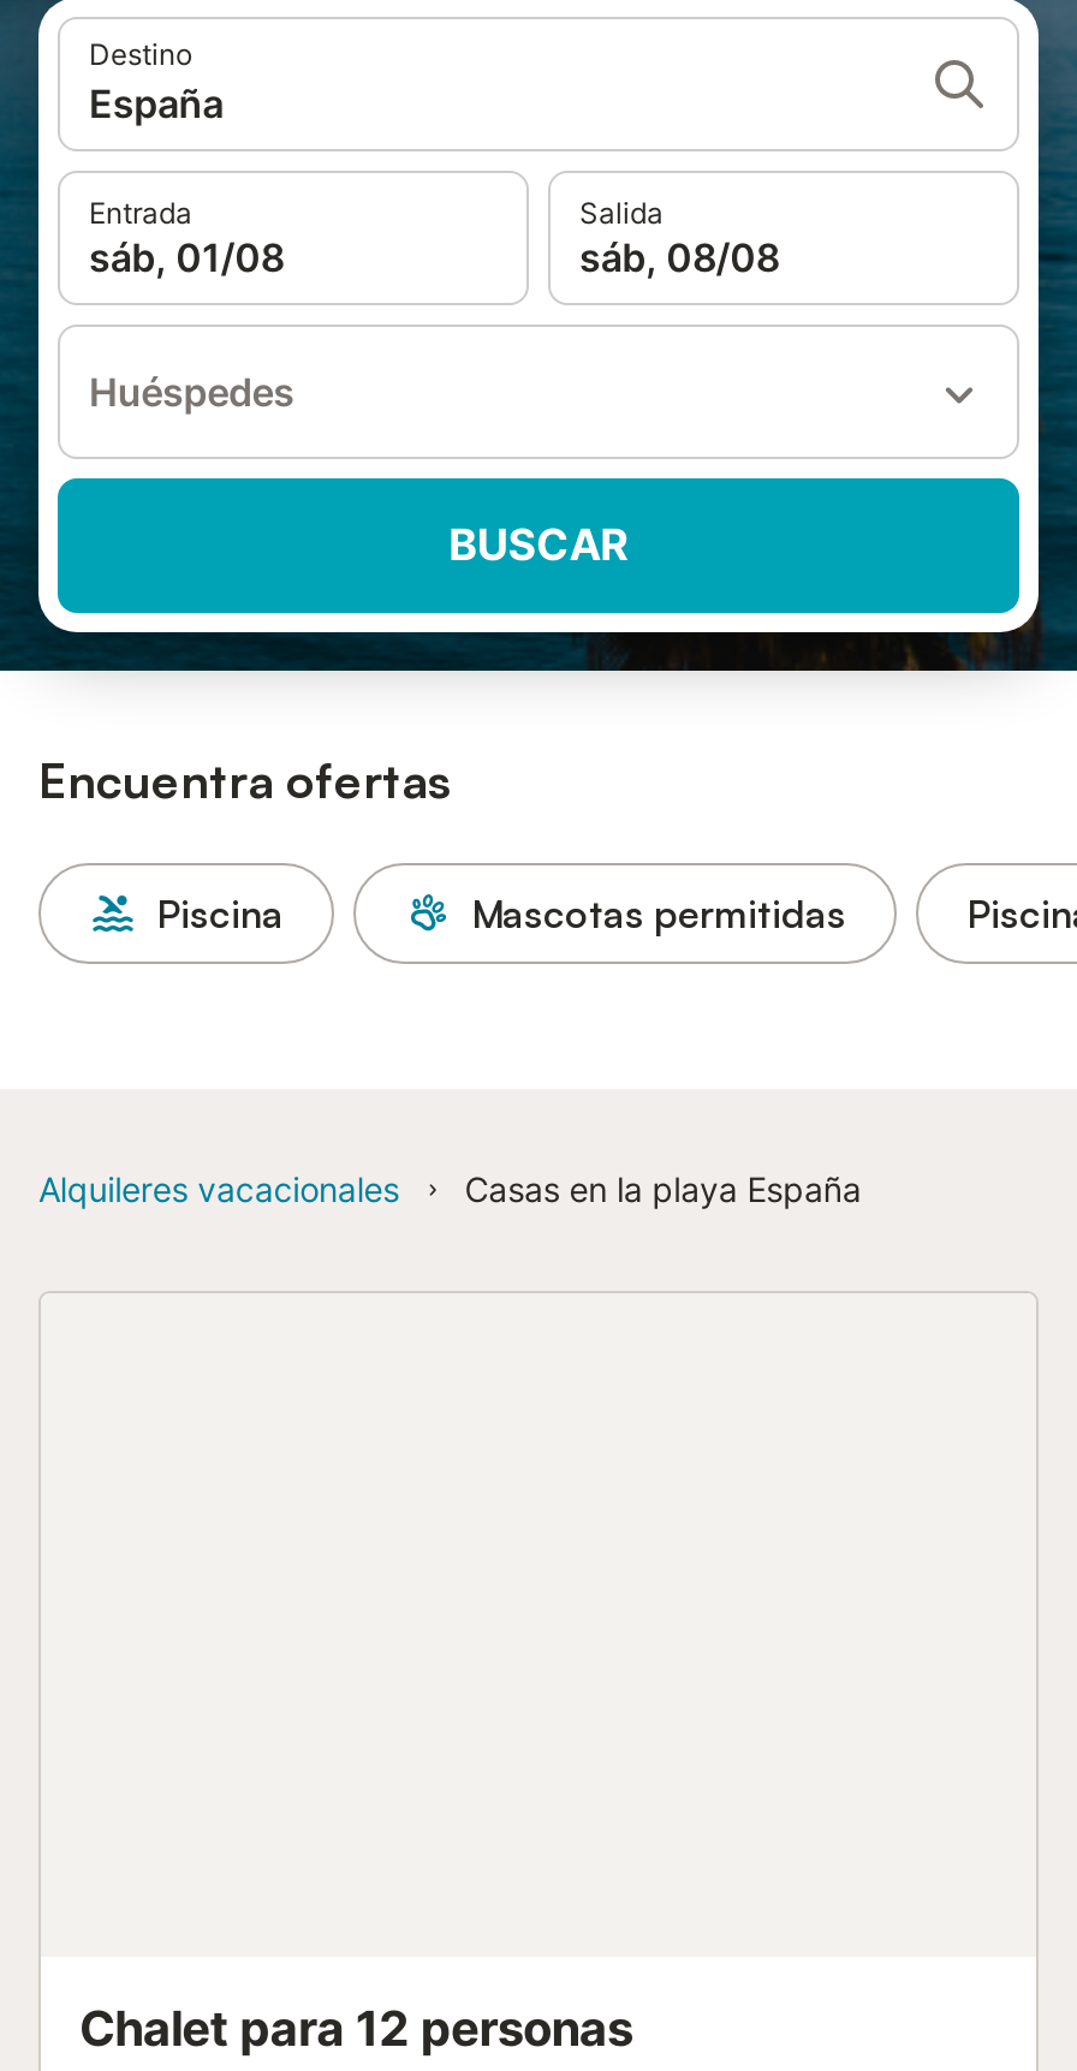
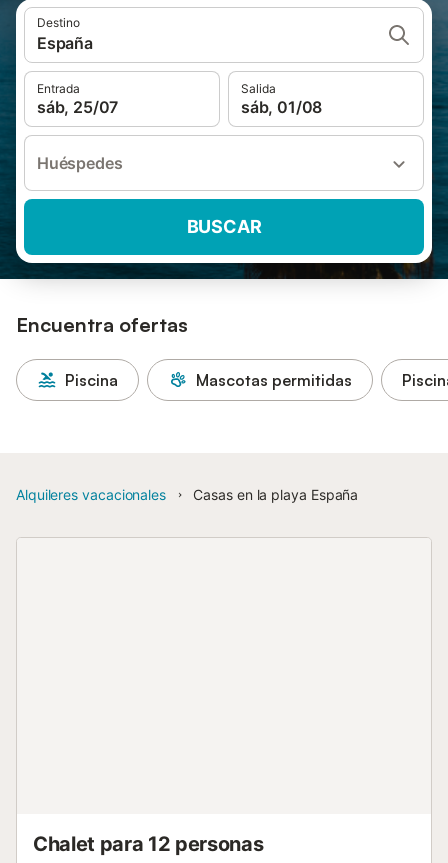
- sáb, 01/08
+ sáb, 25/07

- sáb, 08/08
+ sáb, 01/08
